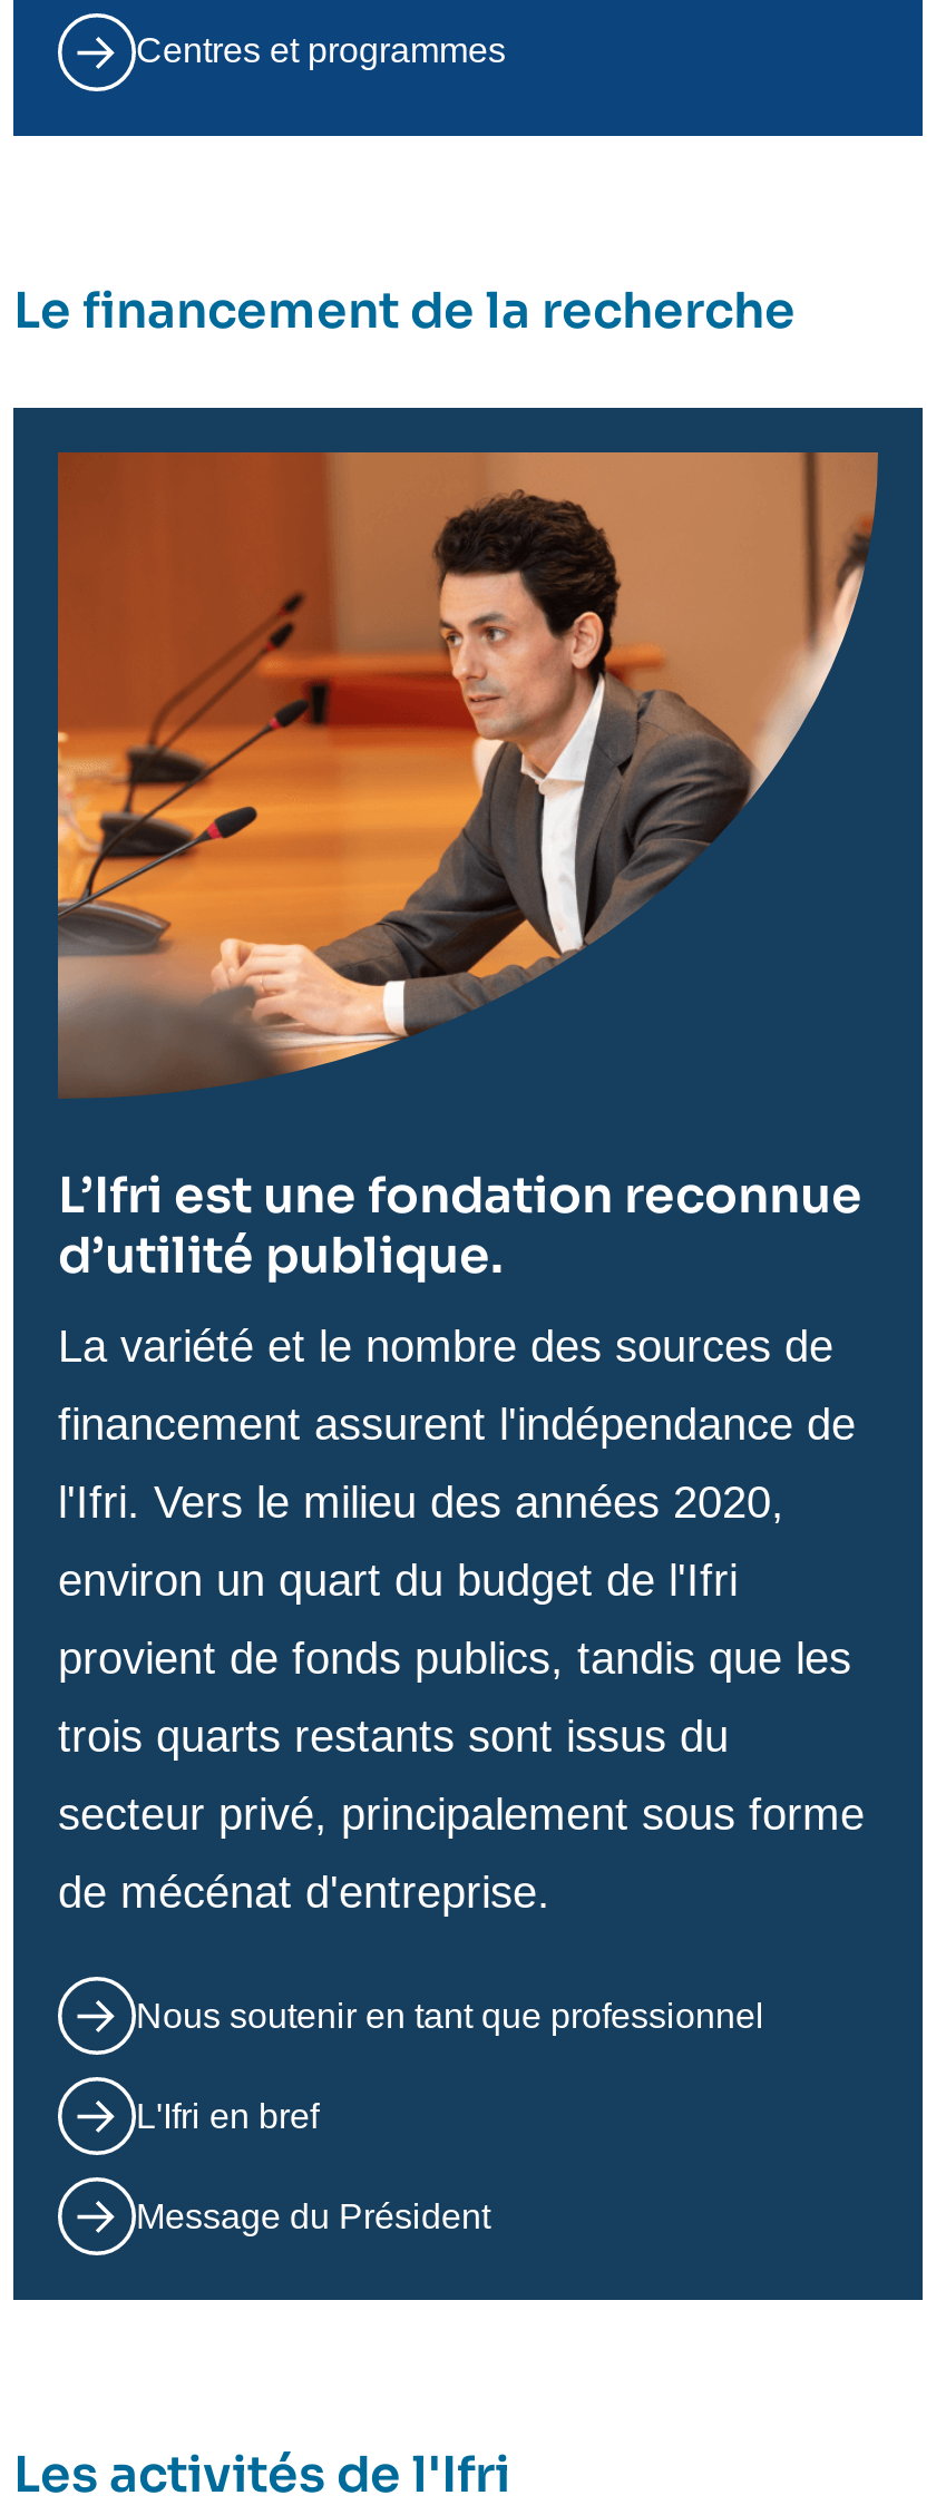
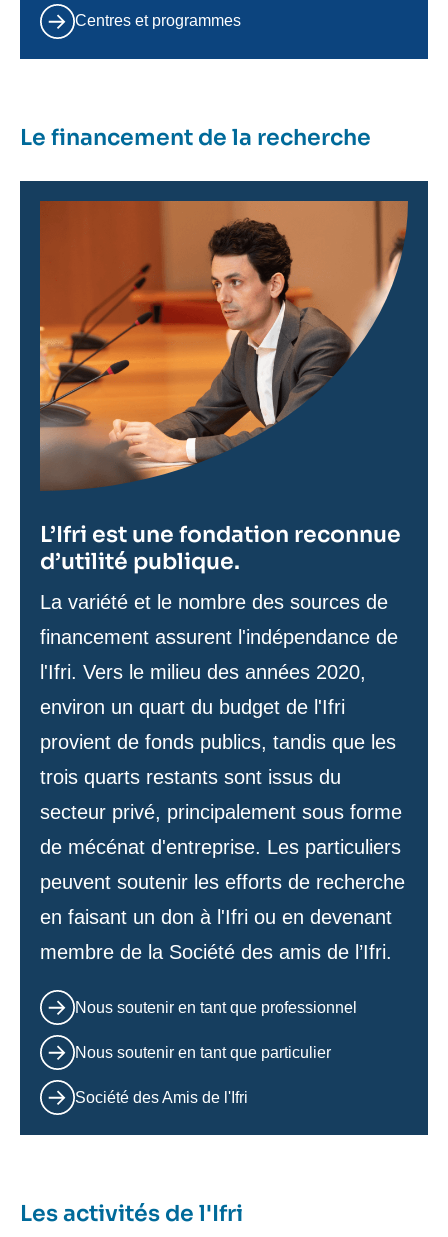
- de mécénat d'entreprise.
+ de mécénat d'entreprise. Les particuliers
+ peuvent soutenir les efforts de recherche
+ en faisant un don à l'Ifri ou en devenant
+ membre de la Société des amis de l’Ifri.

- L'Ifri en bref
+ Nous soutenir en tant que particulier

- Message du Président
+ Société des Amis de l'Ifri
